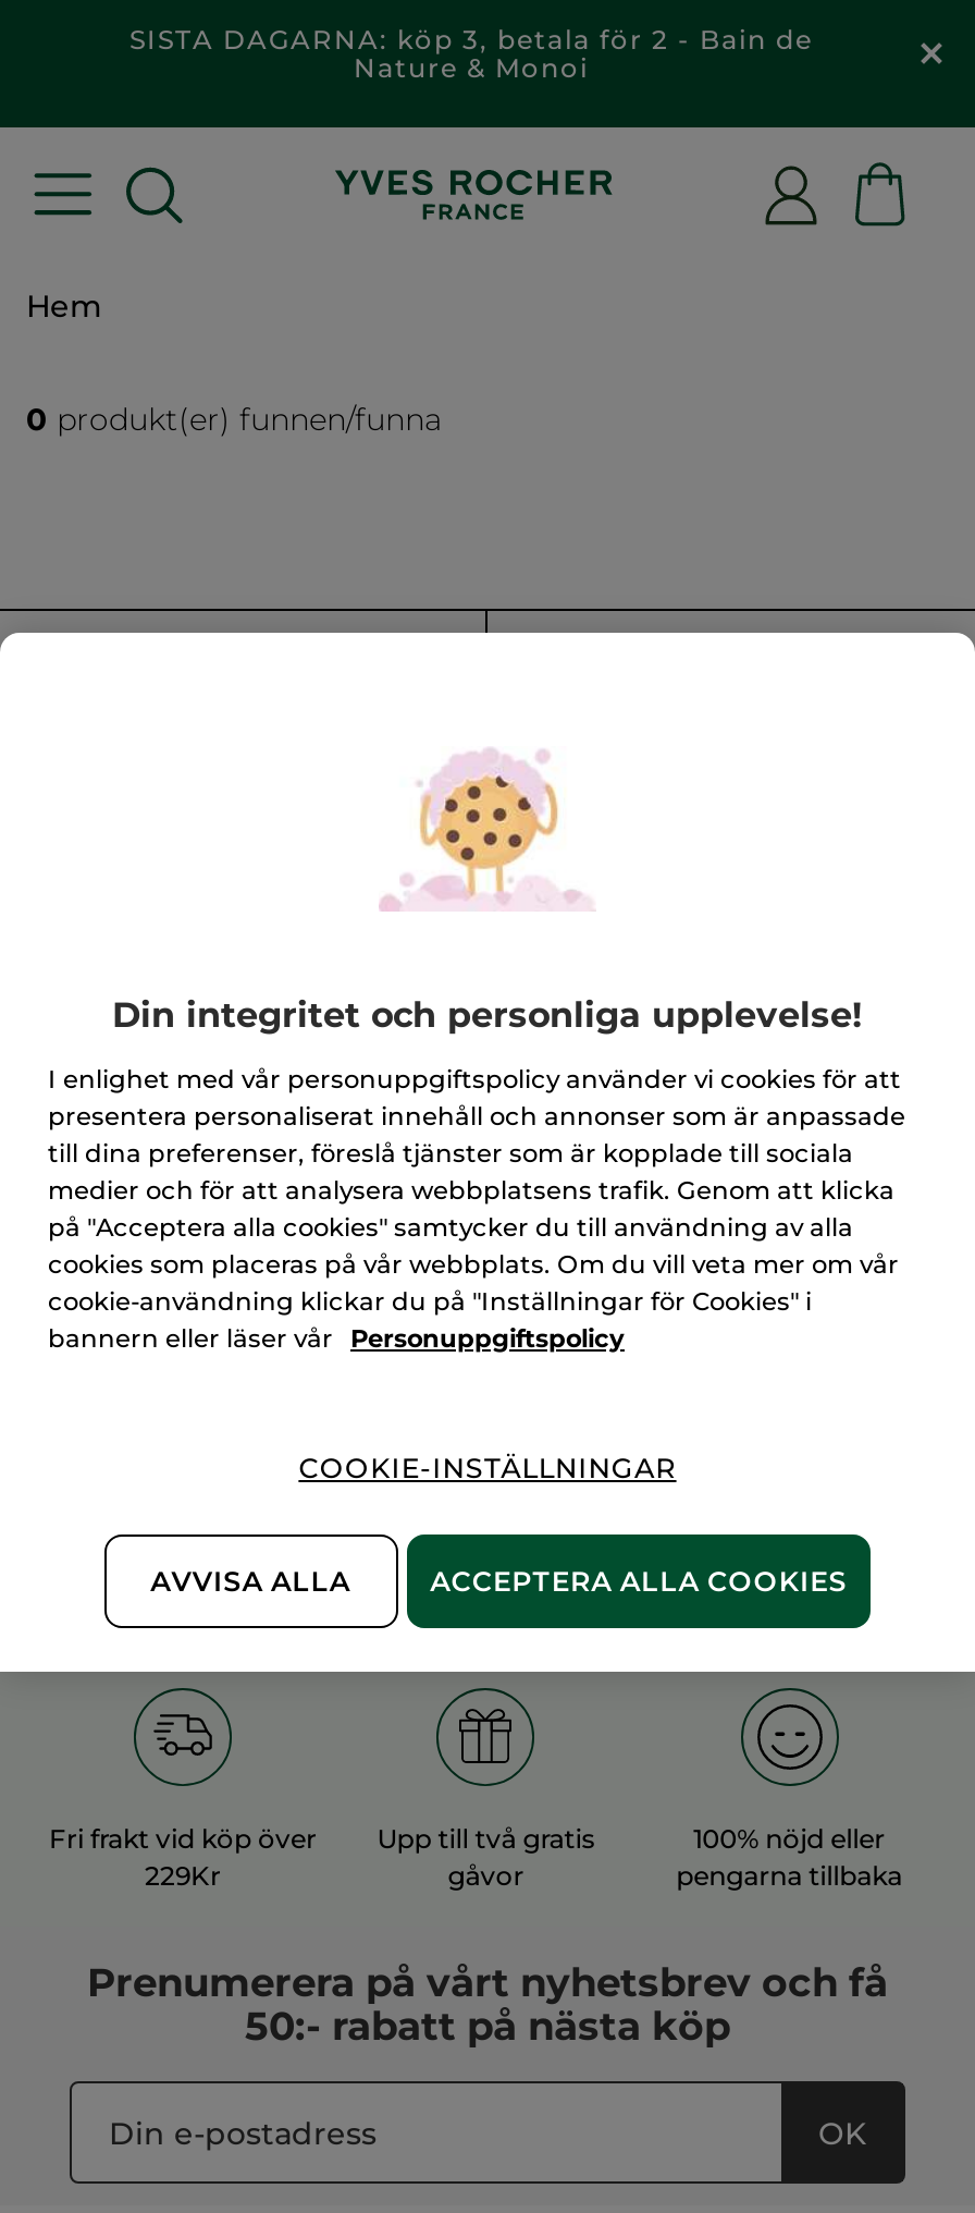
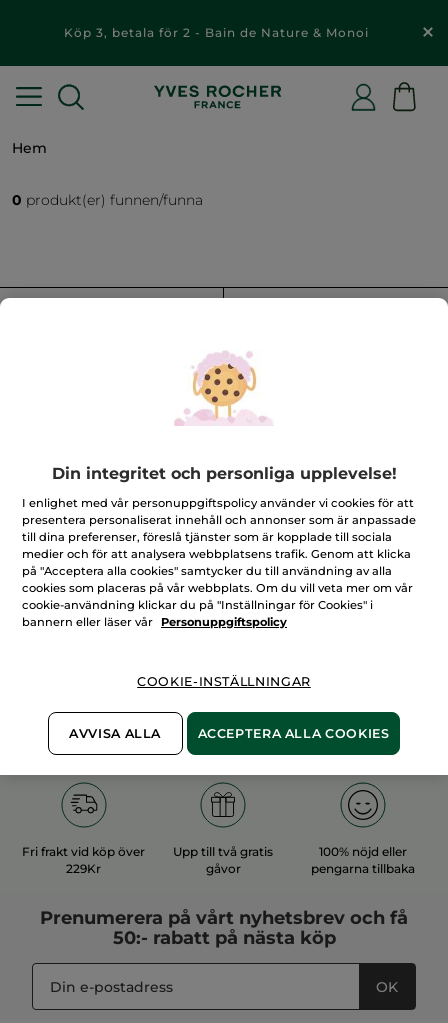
- SISTA DAGARNA: köp 3, betala för 2 - Bain de
- Nature & Monoi
+ Köp 3, betala för 2 - Bain de Nature & Monoi
